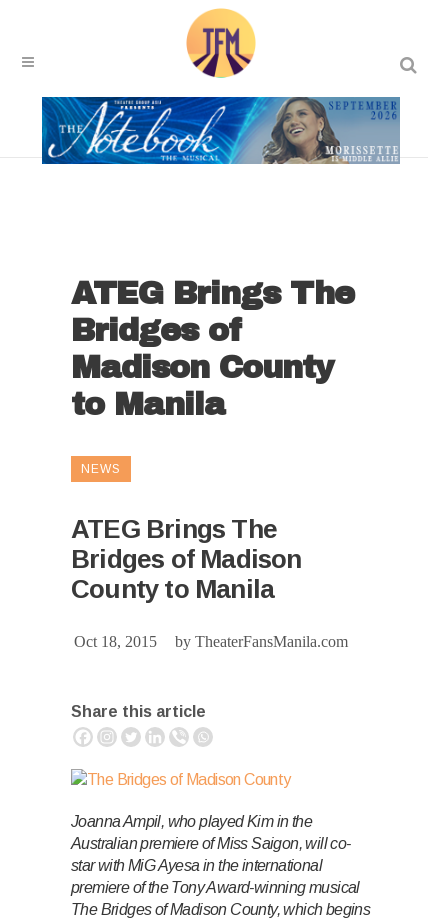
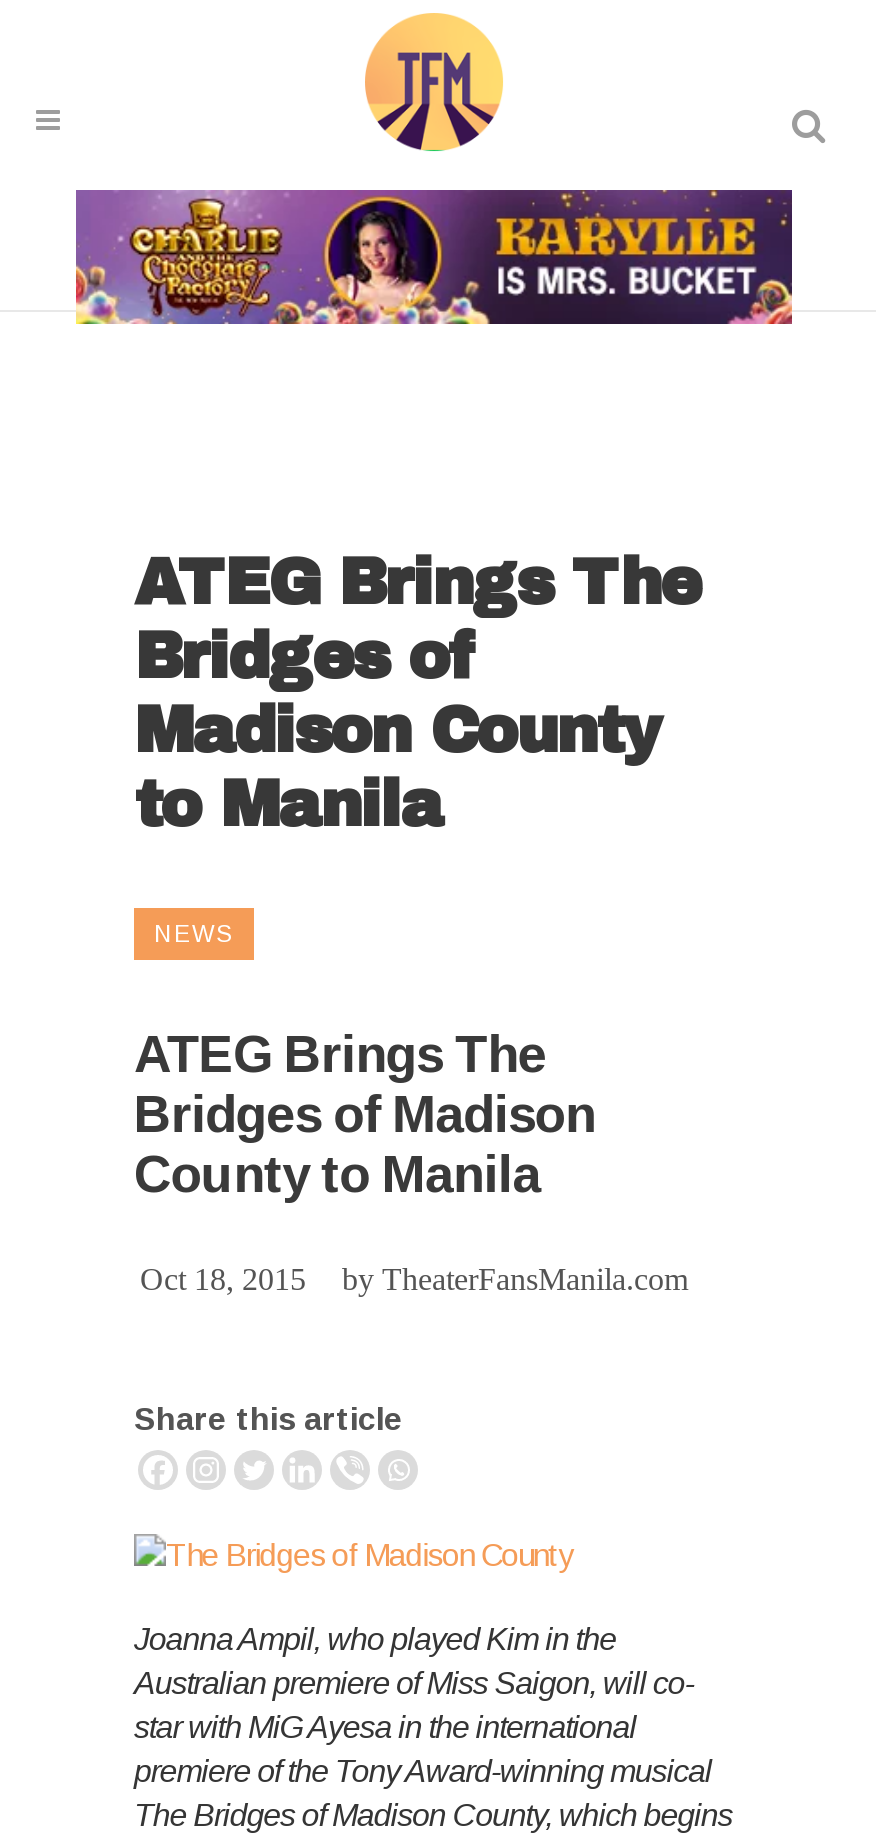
- [image]
+ [image]
